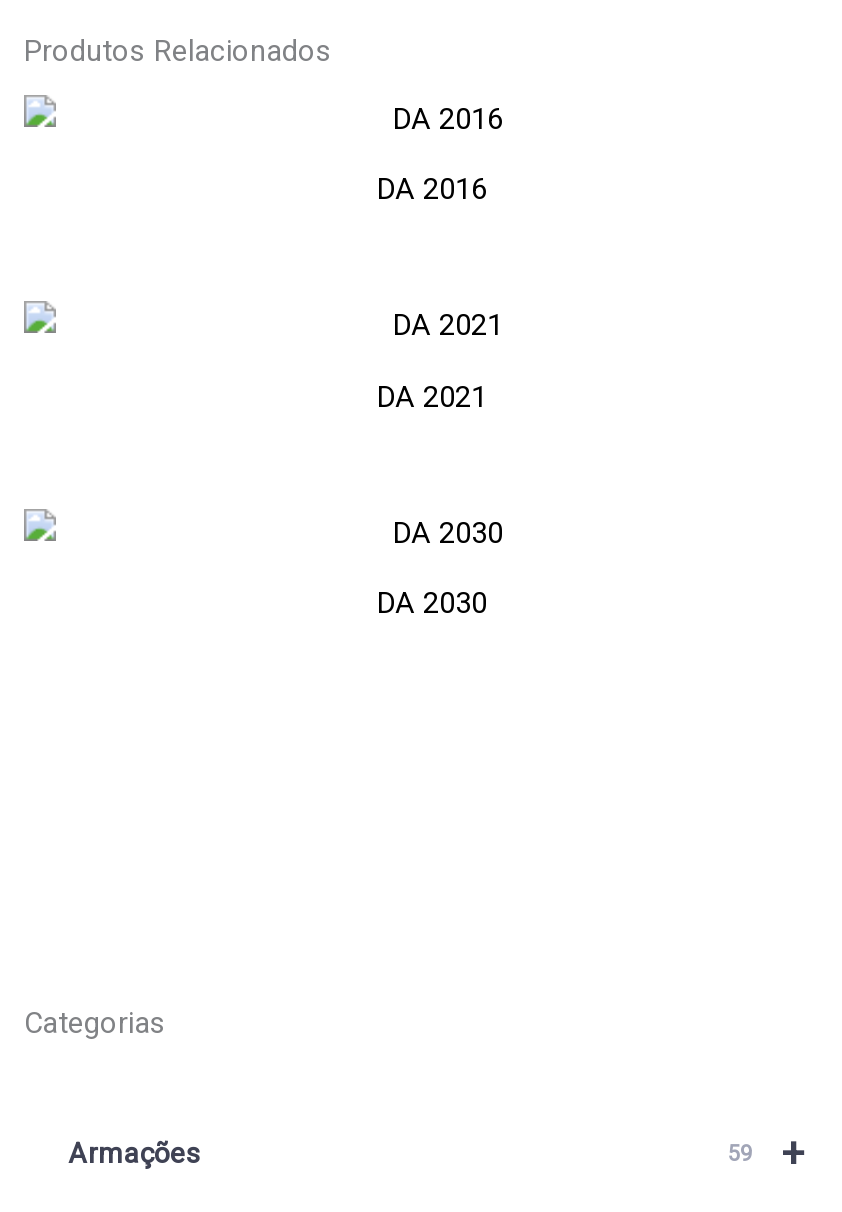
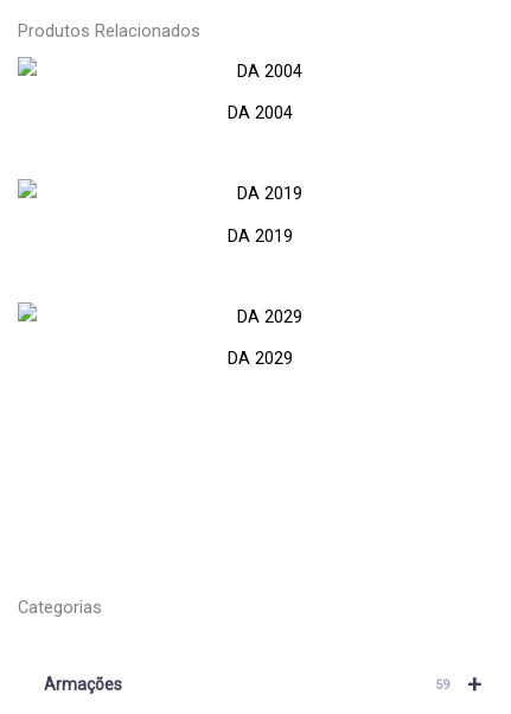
- DA 2016
+ DA 2004

- DA 2021
+ DA 2019

- DA 2030
+ DA 2029
